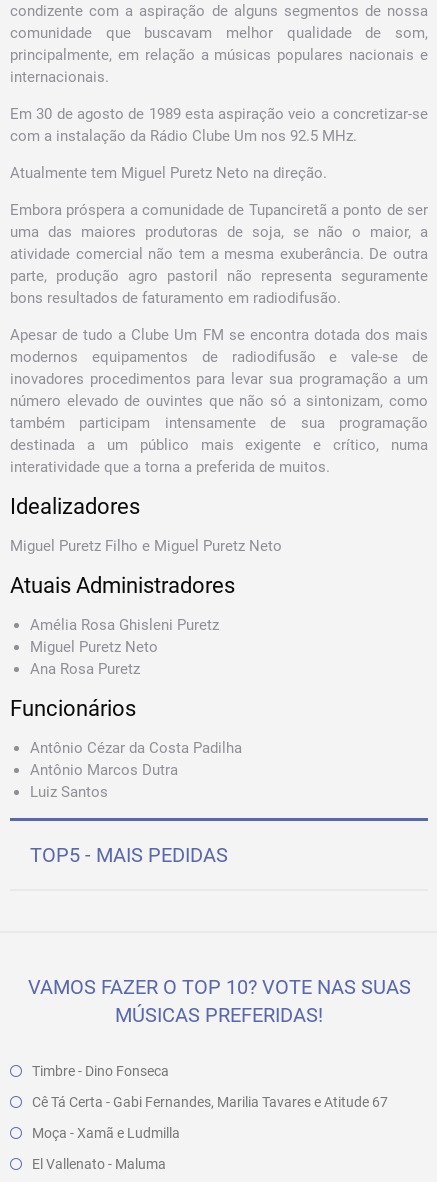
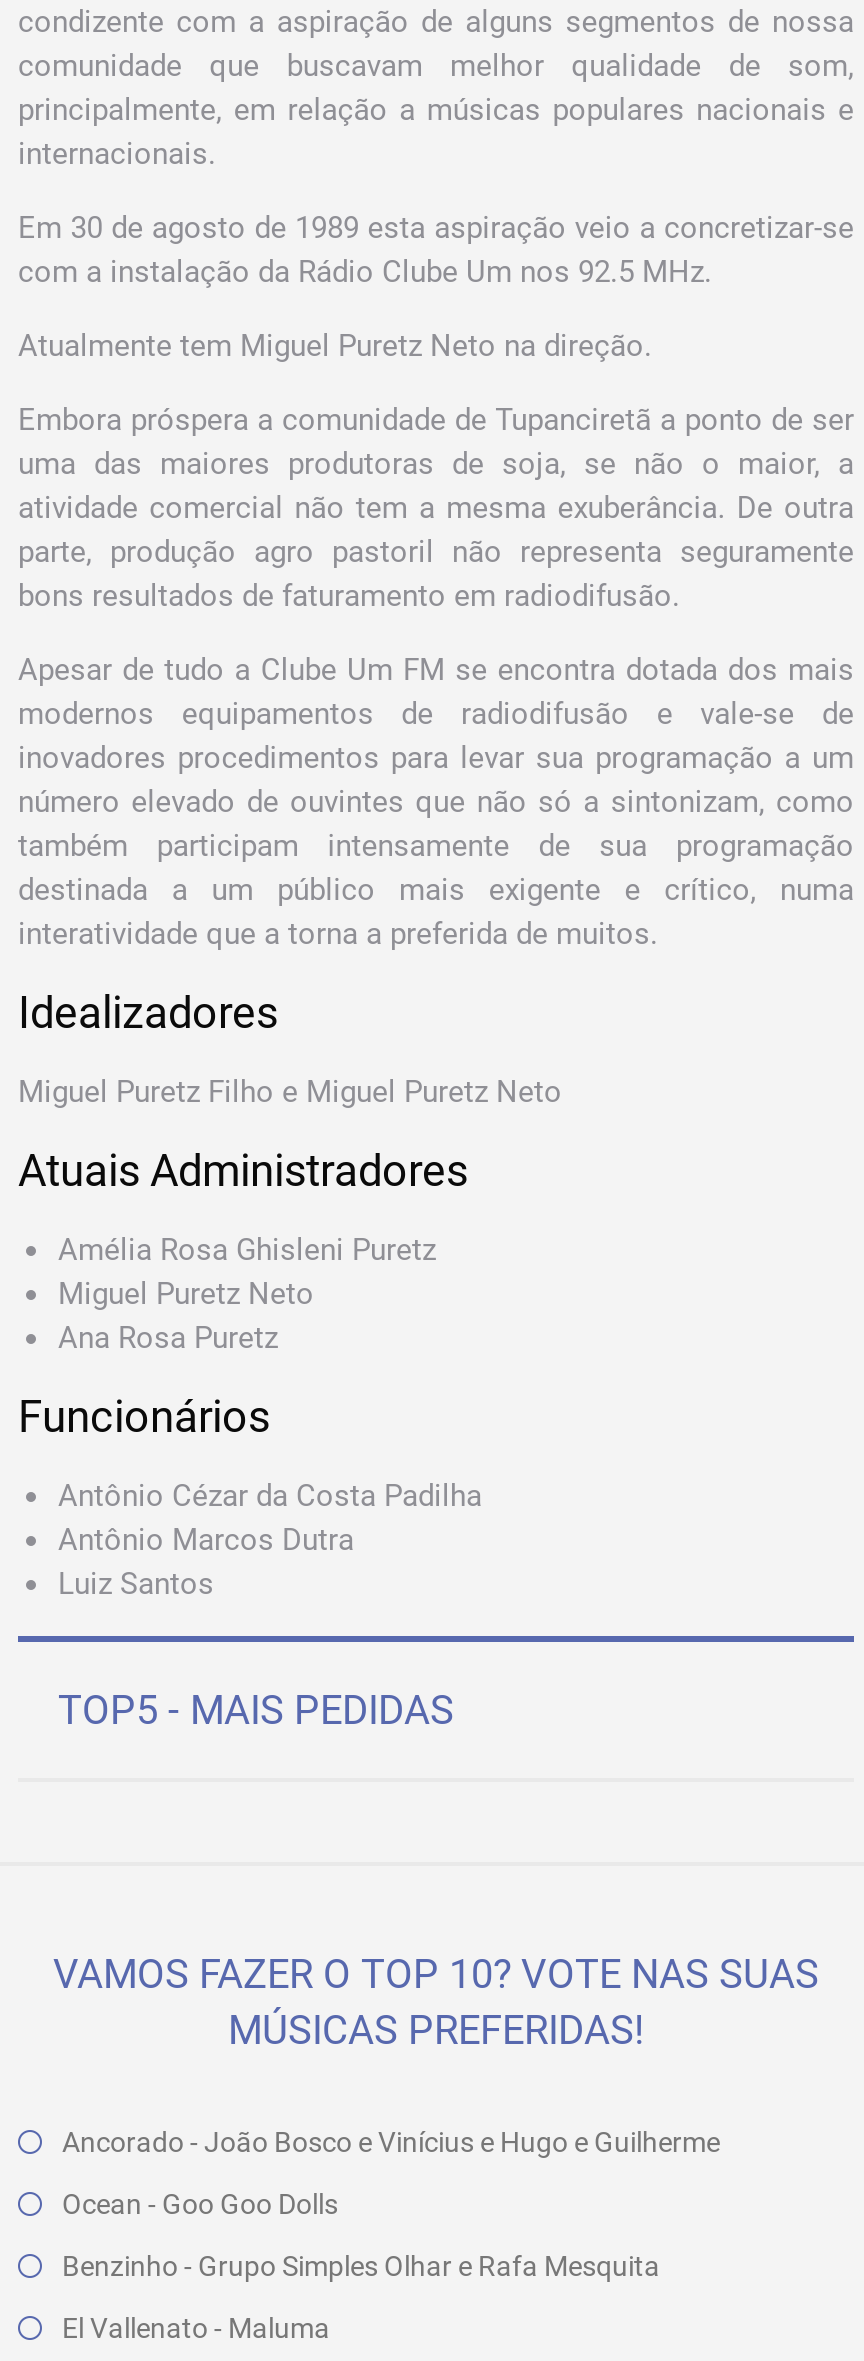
- Timbre - Dino Fonseca
+ Ancorado - João Bosco e Vinícius e Hugo e Guilherme

- Cê Tá Certa - Gabi Fernandes, Marilia Tavares e Atitude 67
+ Ocean - Goo Goo Dolls

- Moça - Xamã e Ludmilla
+ Benzinho - Grupo Simples Olhar e Rafa Mesquita
